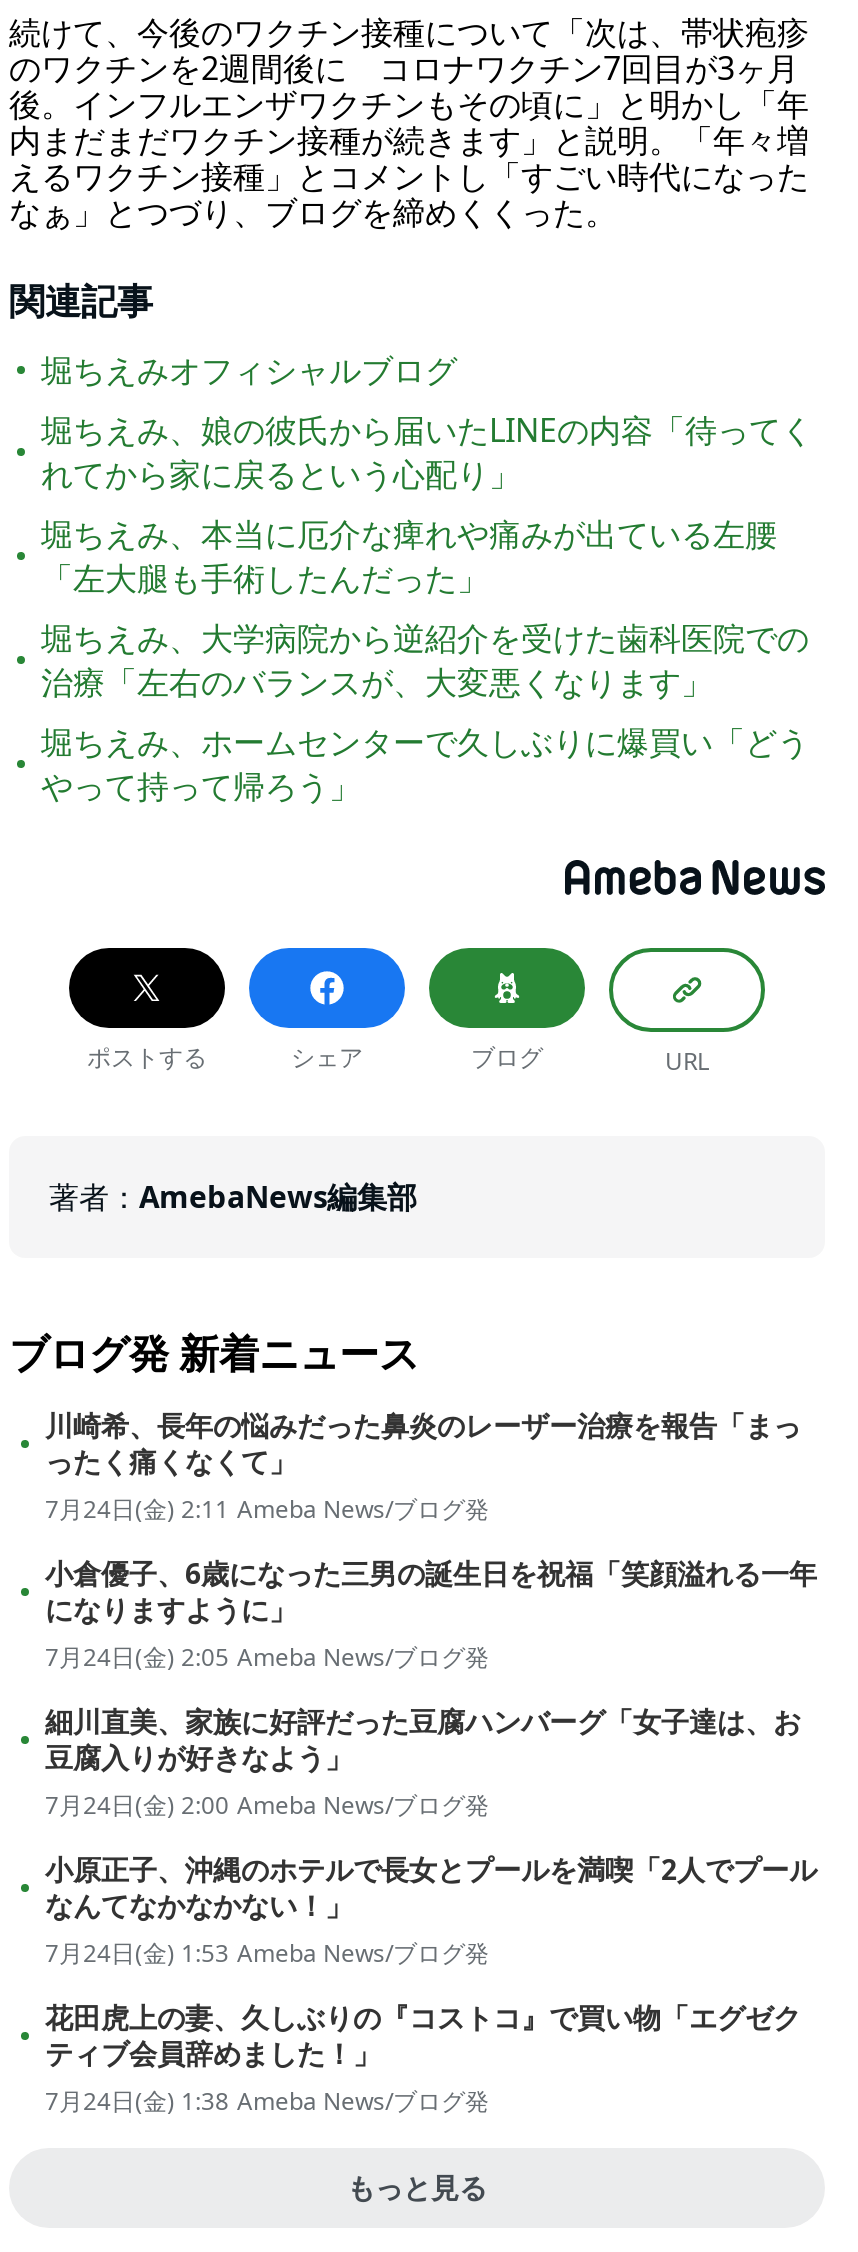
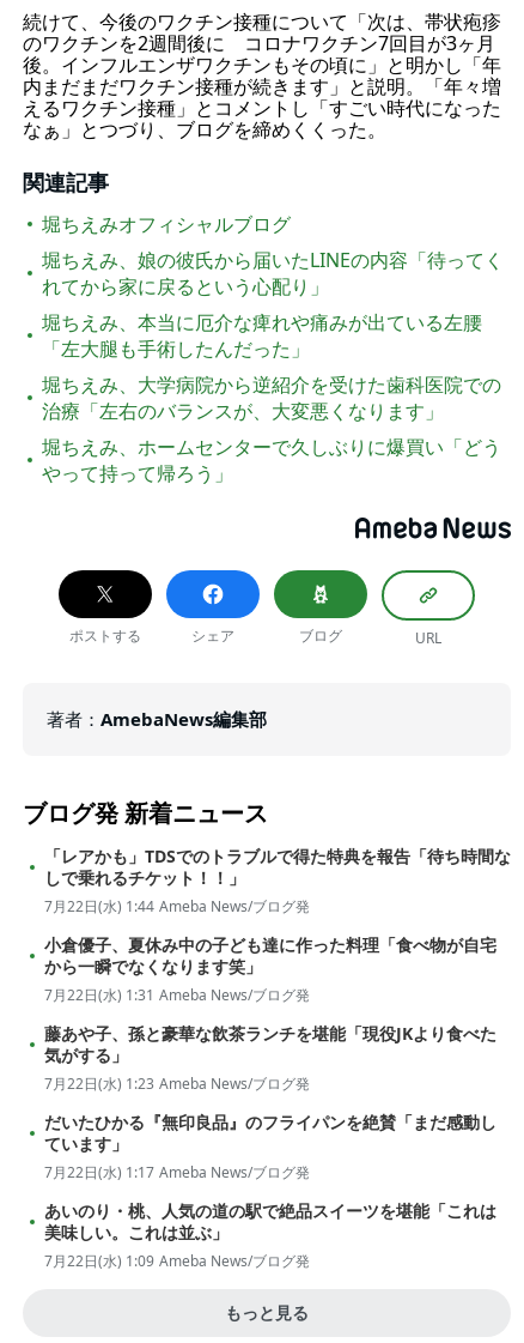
- 川崎希、長年の悩みだった鼻炎のレーザー治療を報告「まっ
- ったく痛くなくて」
- 7月24日(金) 2:11 Ameba News/ブログ発
+ 「レアかも」TDSでのトラブルで得た特典を報告「待ち時間な
+ しで乗れるチケット！！」
+ 7月22日(水) 1:44 Ameba News/ブログ発

- 小倉優子、6歳になった三男の誕生日を祝福「笑顔溢れる一年
- になりますように」
- 7月24日(金) 2:05 Ameba News/ブログ発
+ 小倉優子、夏休み中の子ども達に作った料理「食べ物が自宅
+ から一瞬でなくなります笑」
+ 7月22日(水) 1:31 Ameba News/ブログ発

- 細川直美、家族に好評だった豆腐ハンバーグ「女子達は、お
- 豆腐入りが好きなよう」
- 7月24日(金) 2:00 Ameba News/ブログ発
+ 藤あや子、孫と豪華な飲茶ランチを堪能「現役JKより食べた
+ 気がする」
+ 7月22日(水) 1:23 Ameba News/ブログ発

- 小原正子、沖縄のホテルで長女とプールを満喫「2人でプール
- なんてなかなかない！」
- 7月24日(金) 1:53 Ameba News/ブログ発
+ だいたひかる『無印良品』のフライパンを絶賛「まだ感動し
+ ています」
+ 7月22日(水) 1:17 Ameba News/ブログ発

- 花田虎上の妻、久しぶりの『コストコ』で買い物「エグゼク
- ティブ会員辞めました！」
- 7月24日(金) 1:38 Ameba News/ブログ発
+ あいのり・桃、人気の道の駅で絶品スイーツを堪能「これは
+ 美味しい。これは並ぶ」
+ 7月22日(水) 1:09 Ameba News/ブログ発
